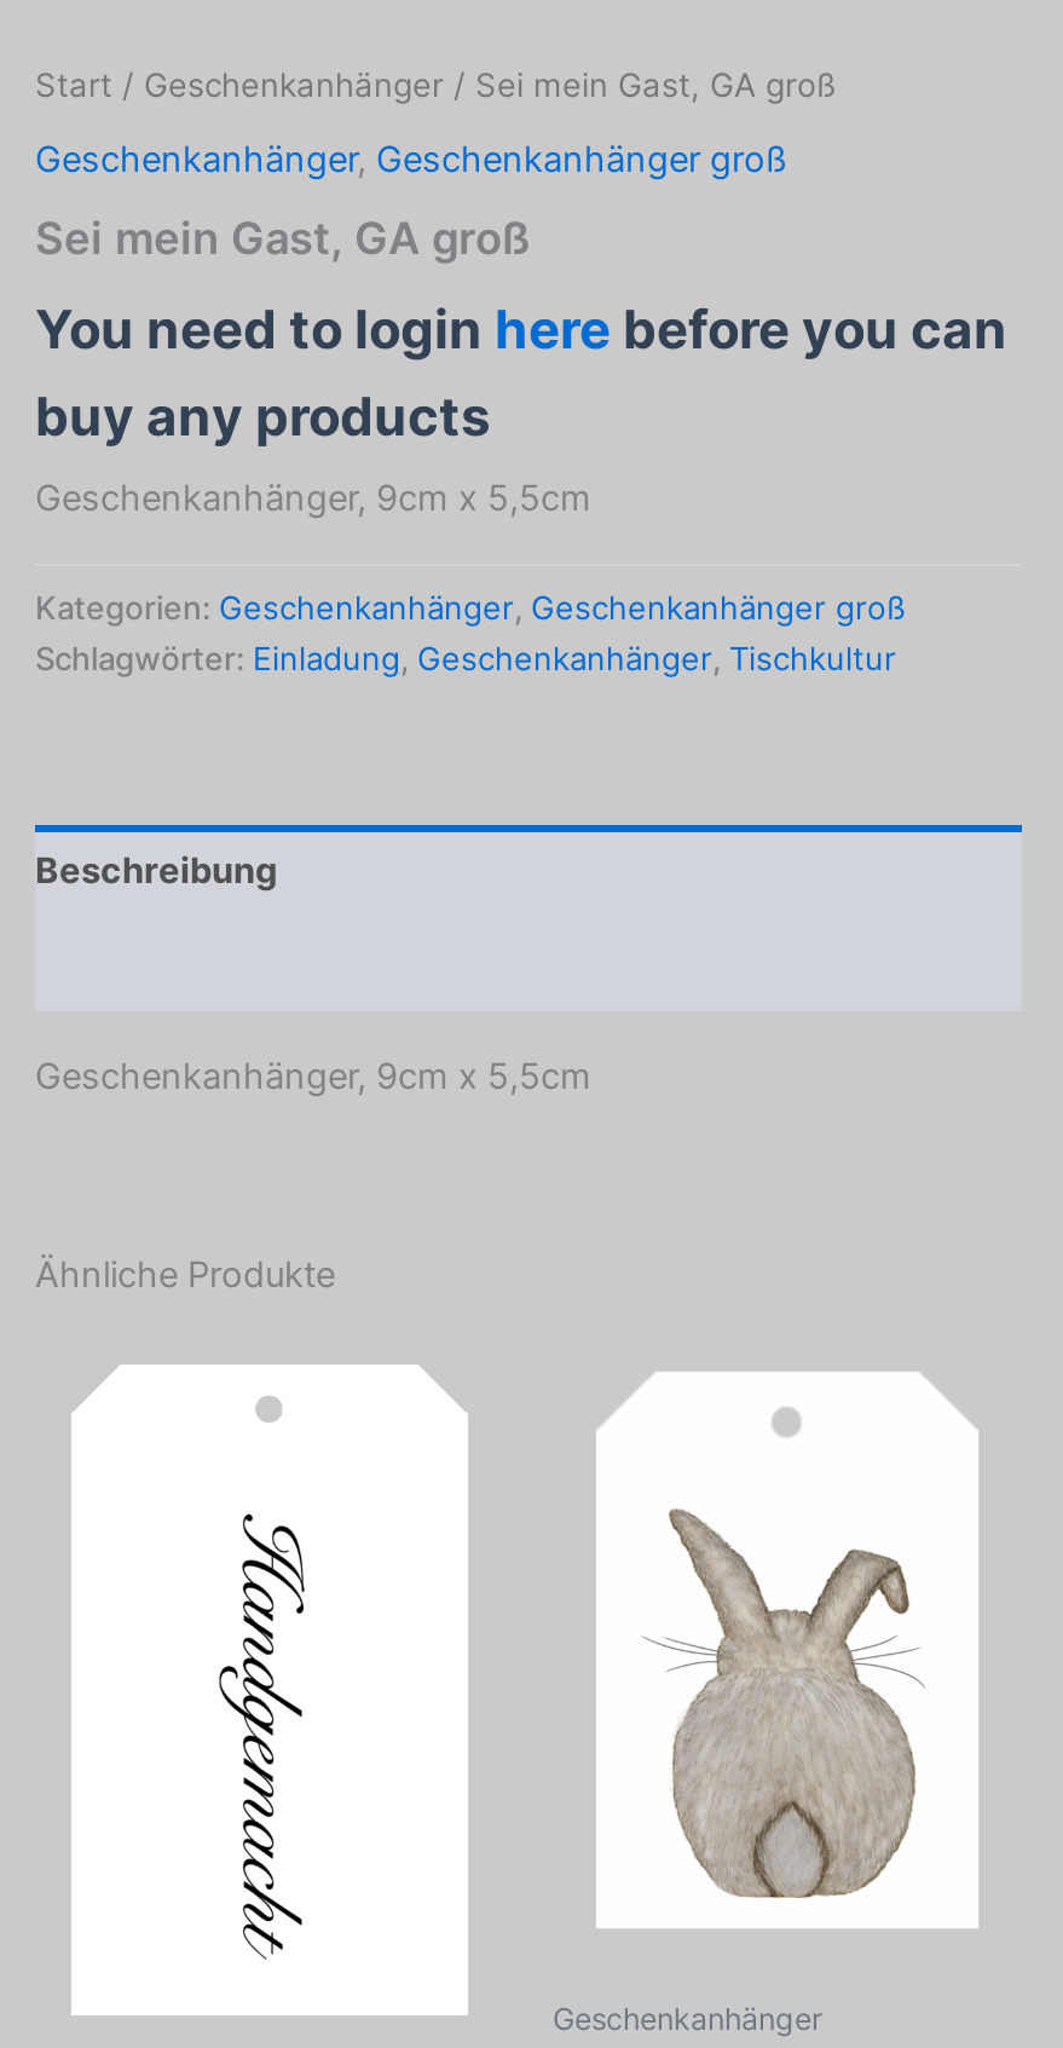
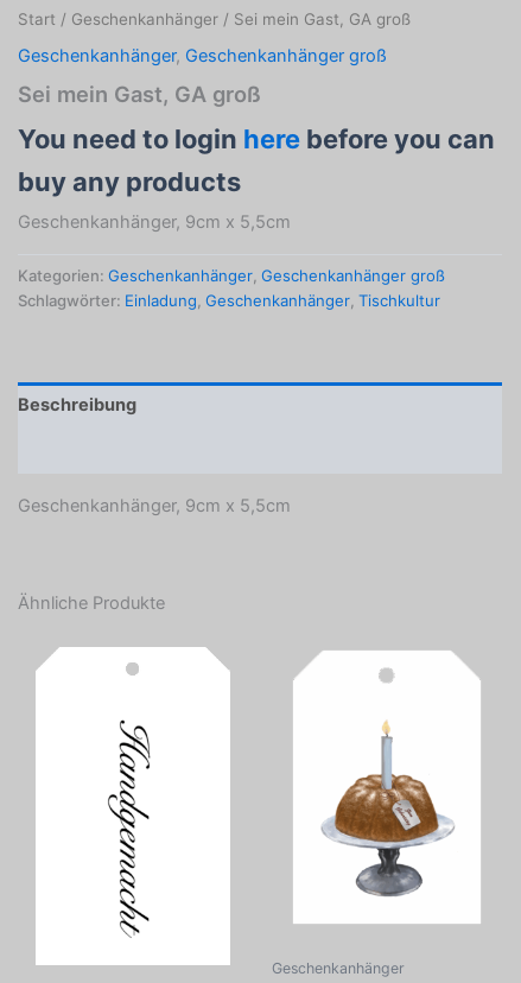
- [image]
+ [image]
